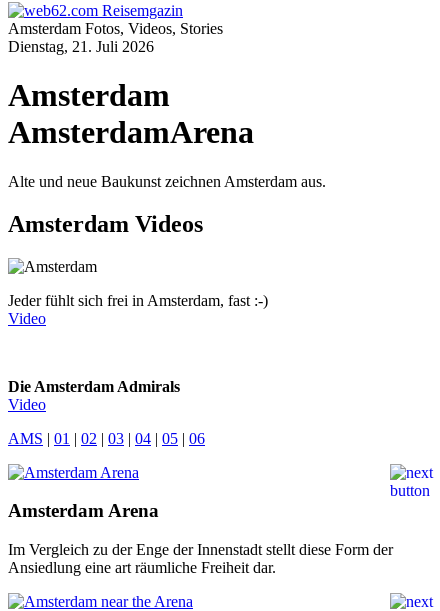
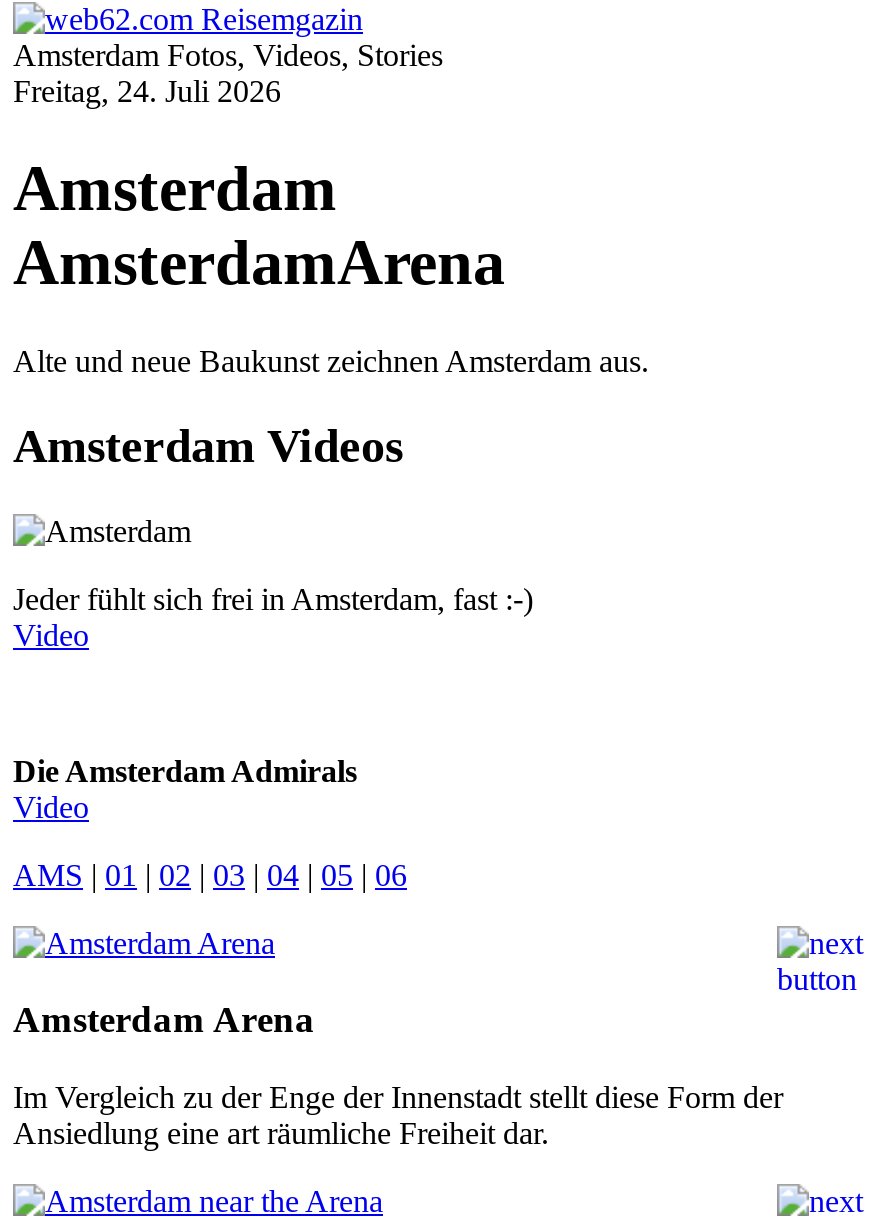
- Dienstag, 21. Juli 2026
+ Freitag, 24. Juli 2026
